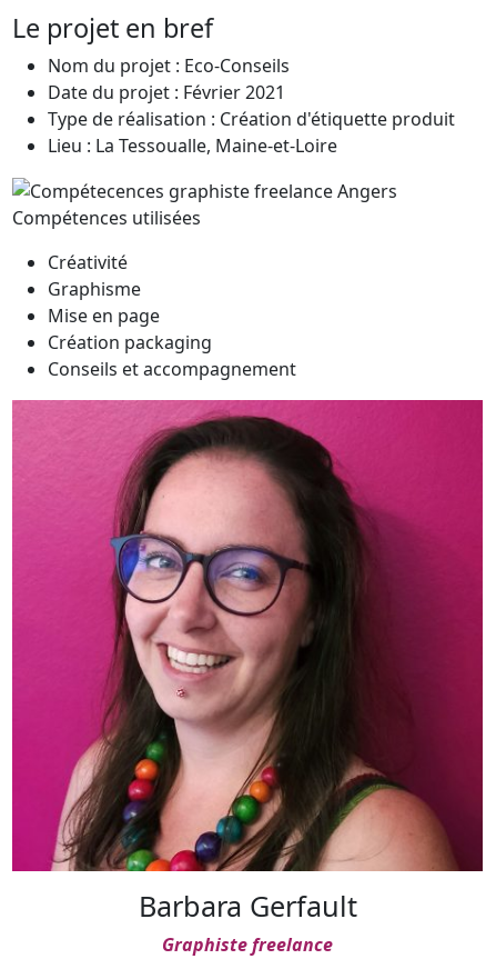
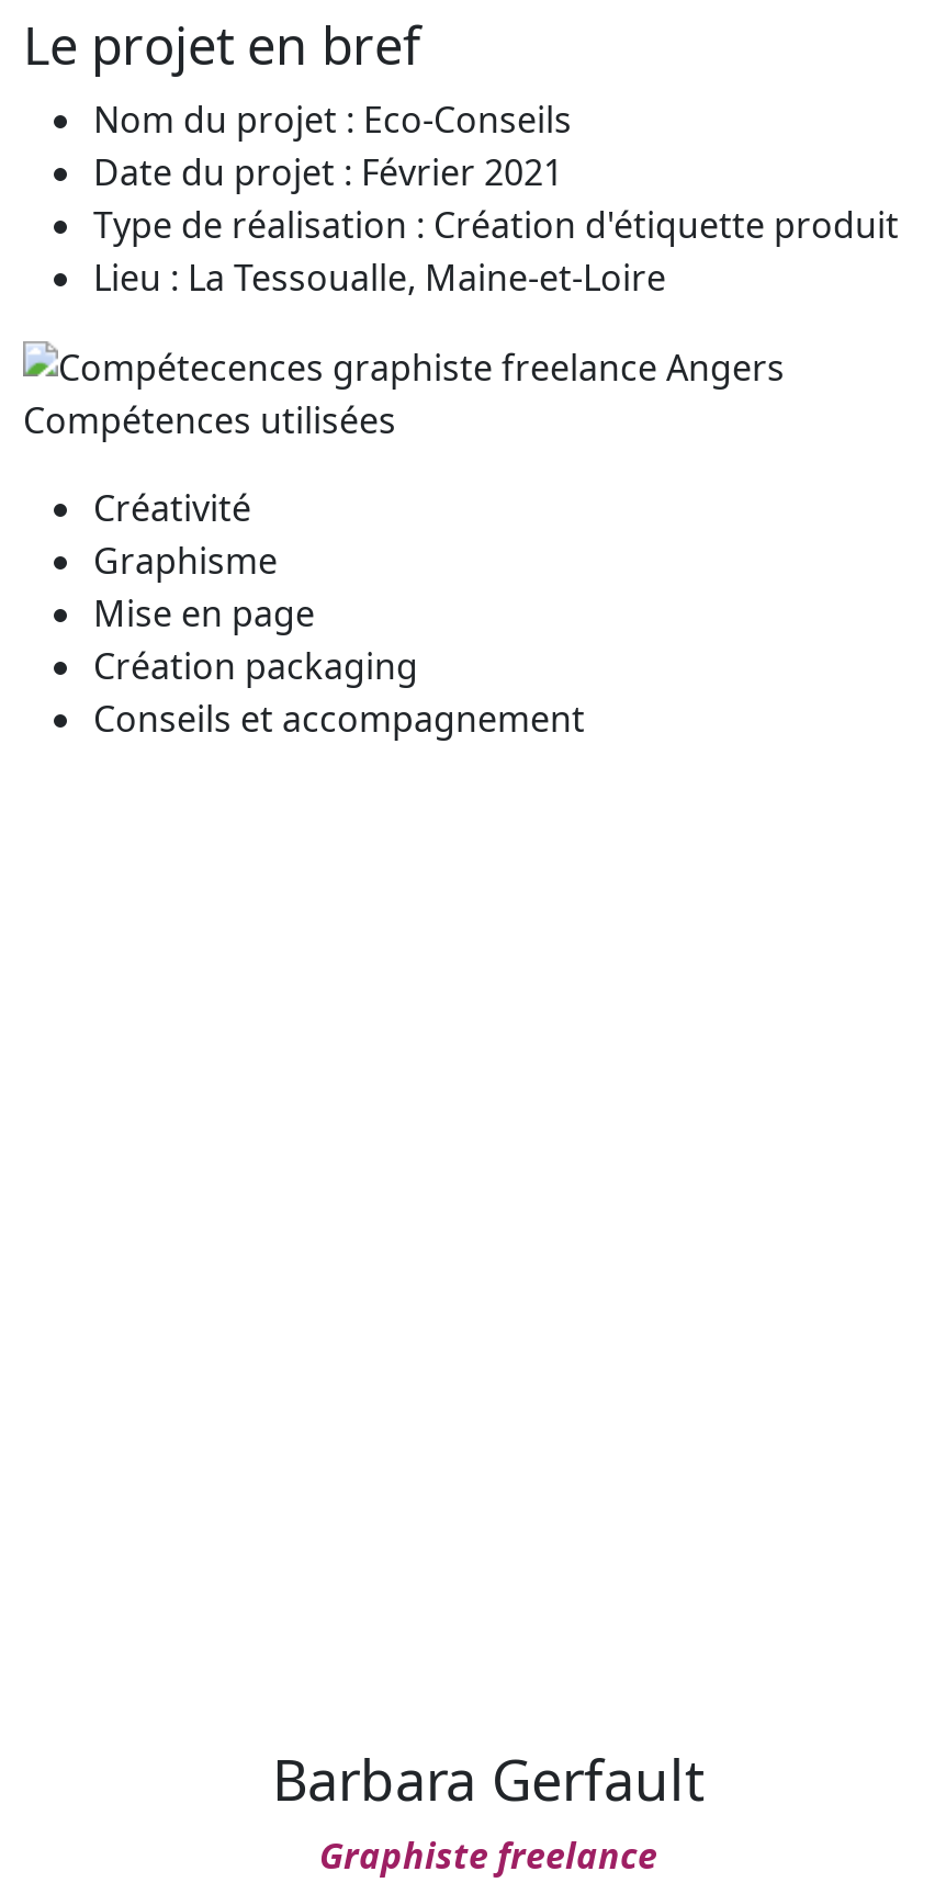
- [image]
